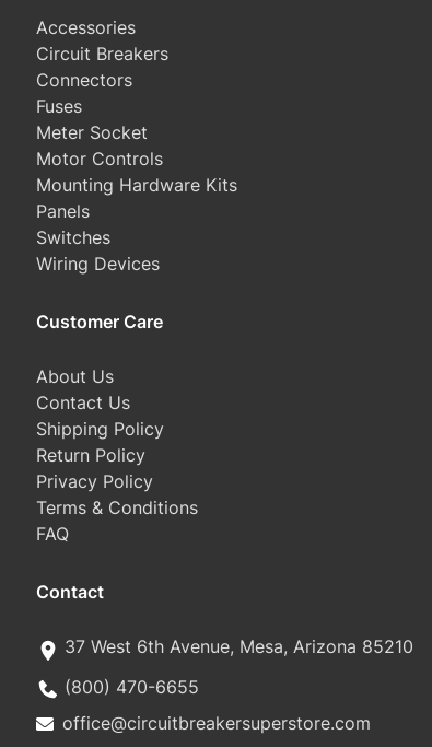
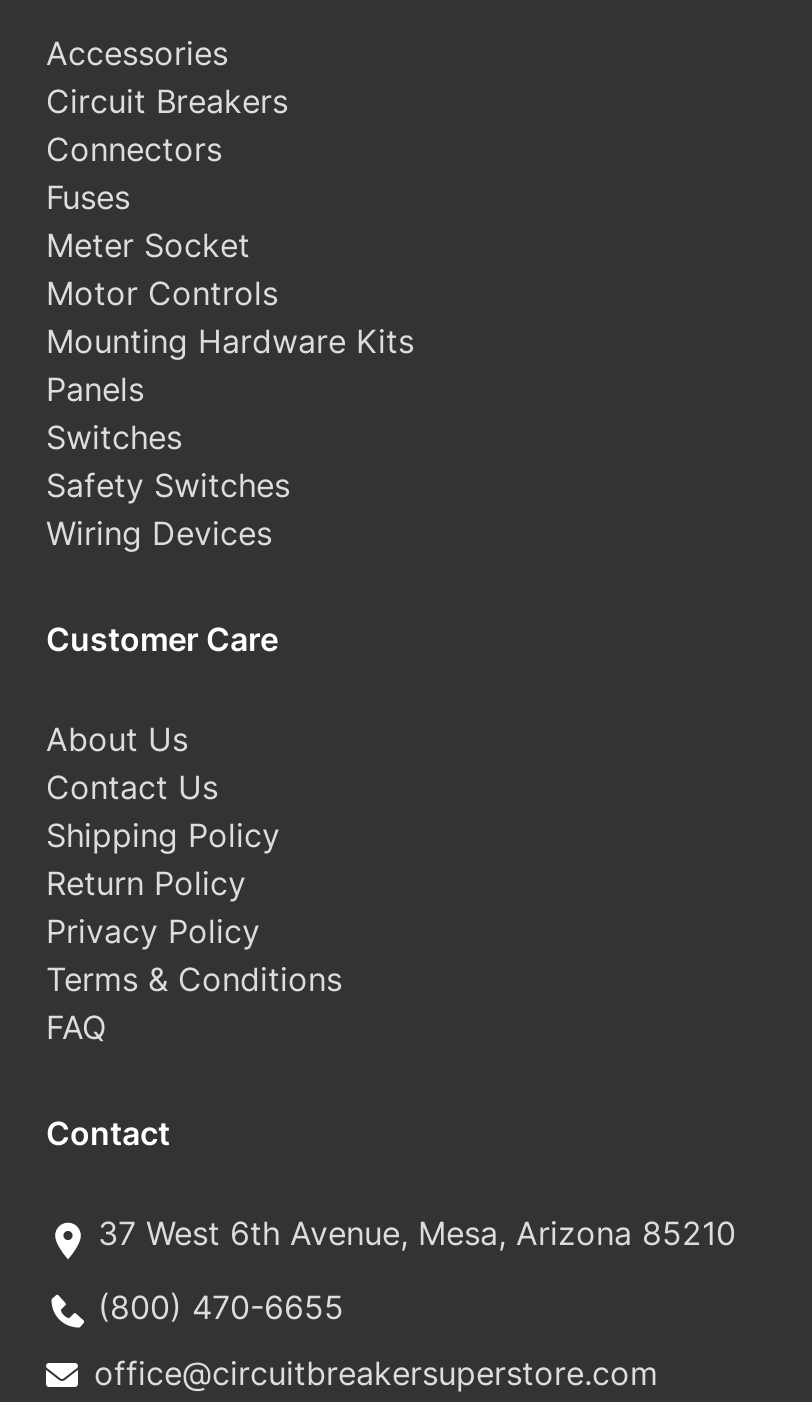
+ Safety Switches
